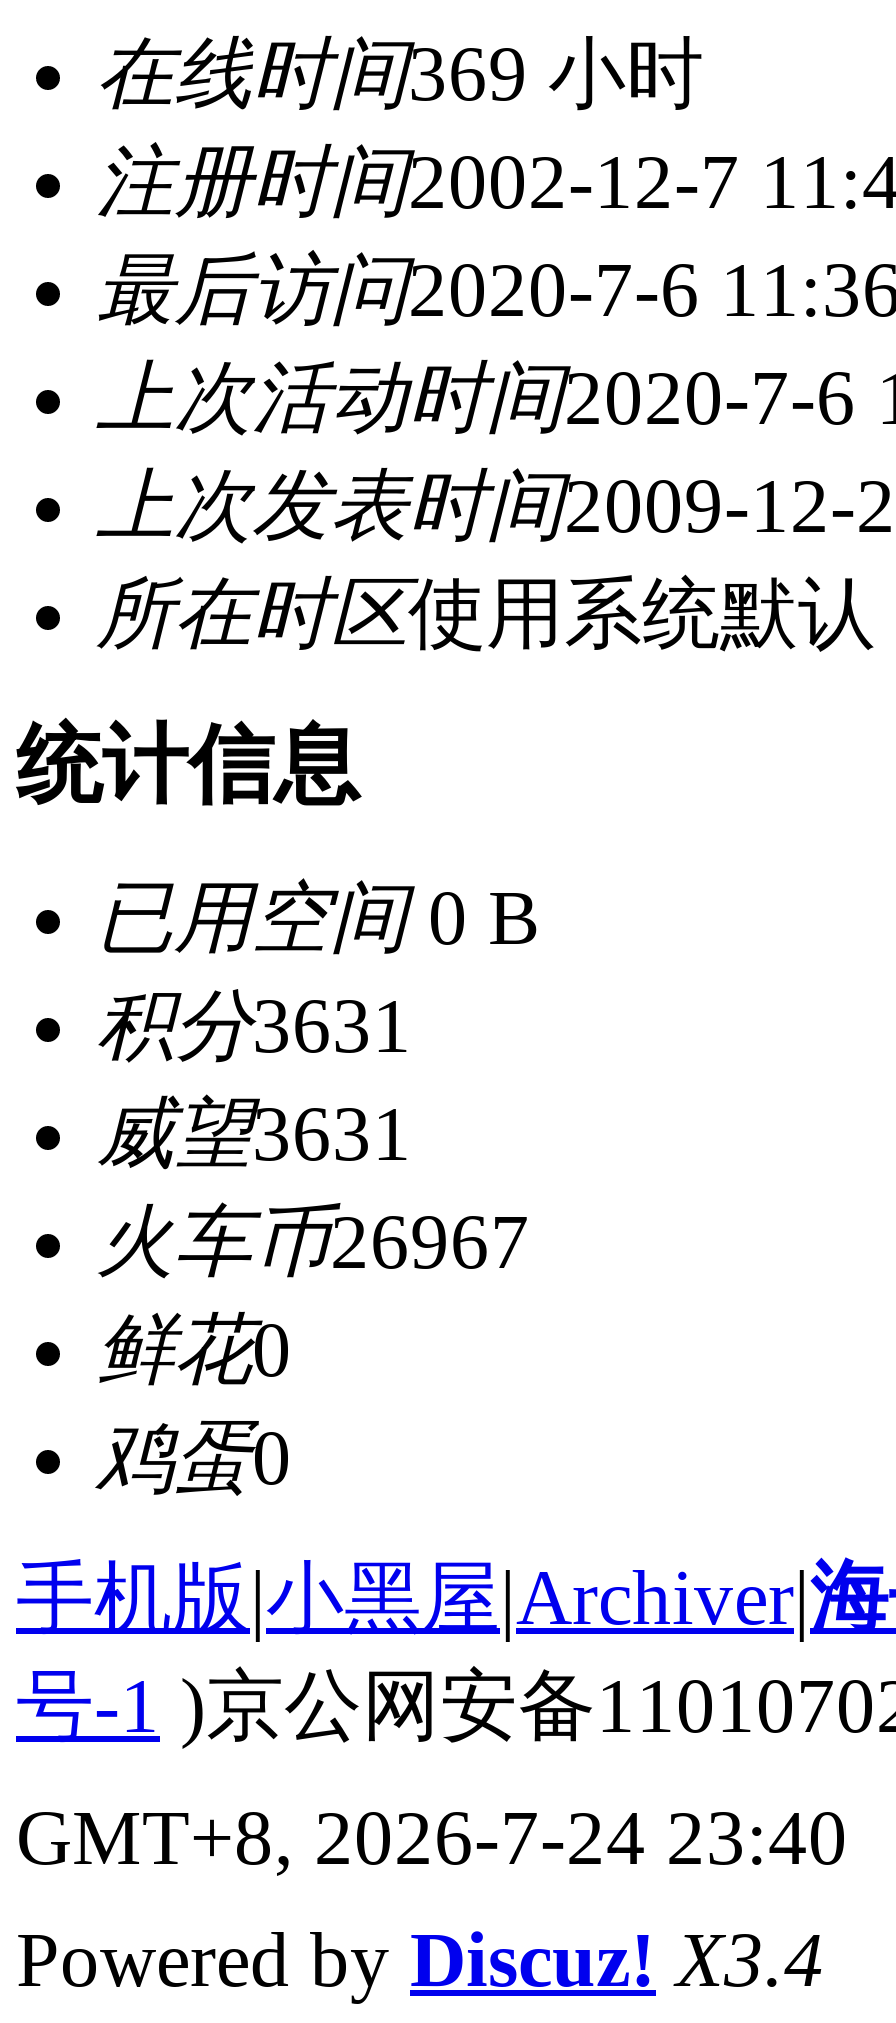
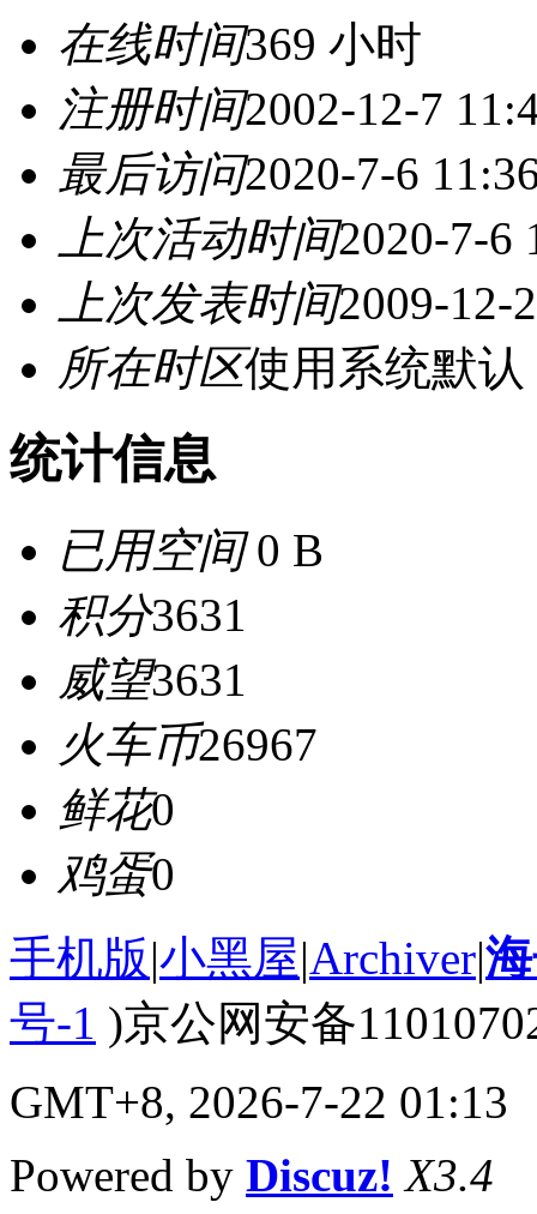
- GMT+8, 2026-7-24 23:40
+ GMT+8, 2026-7-22 01:13
